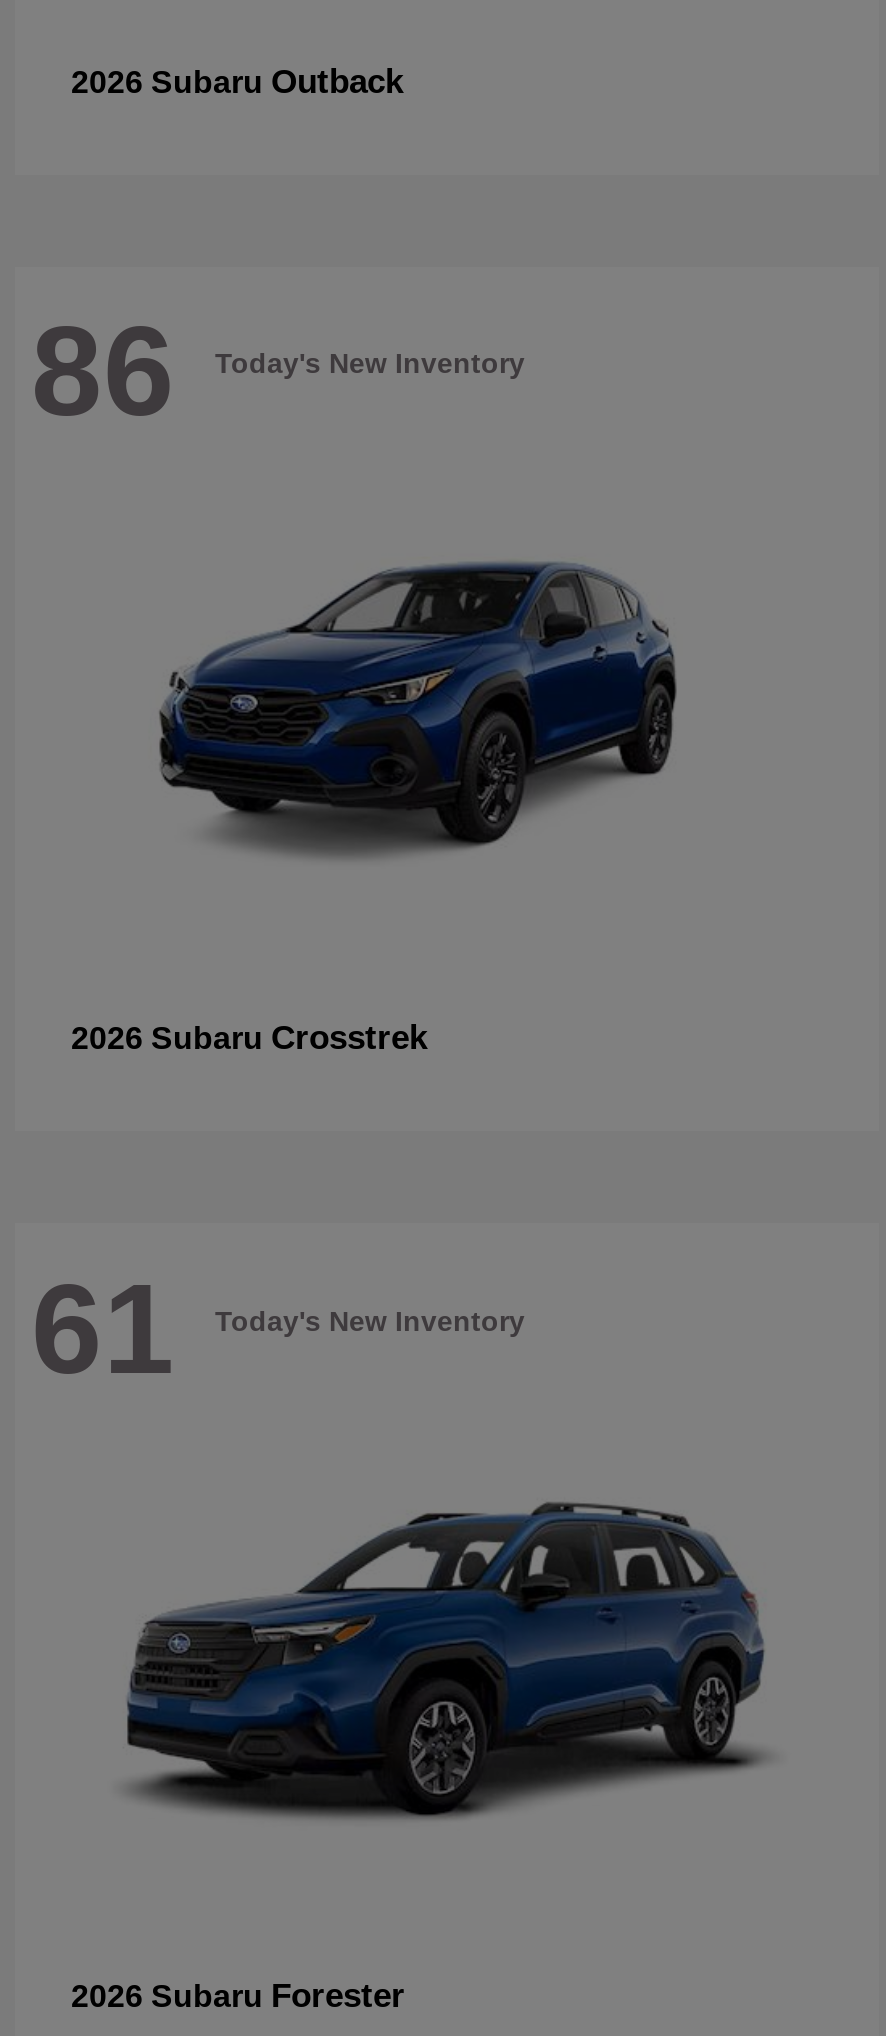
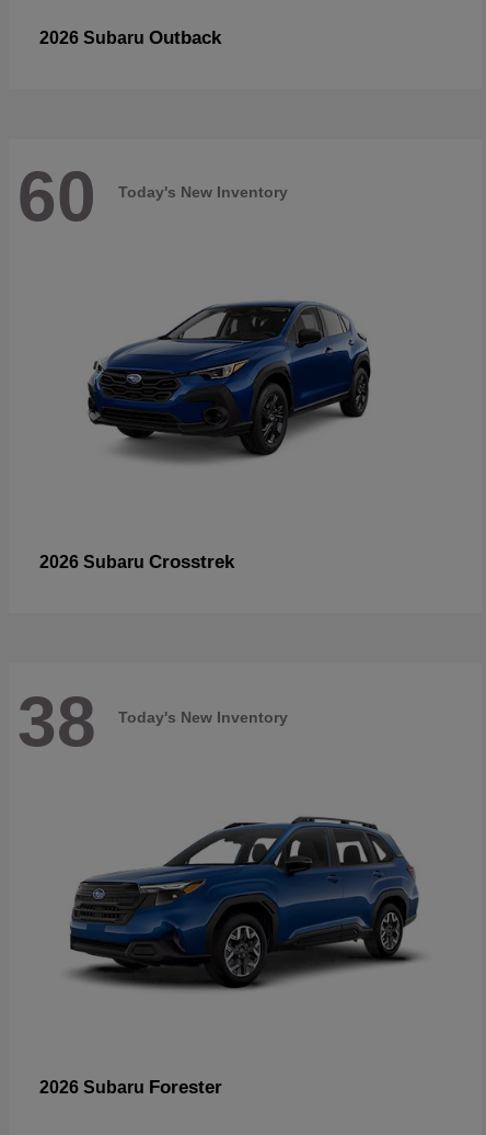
- 86 Today's New Inventory
+ 60 Today's New Inventory

- 61 Today's New Inventory
+ 38 Today's New Inventory
